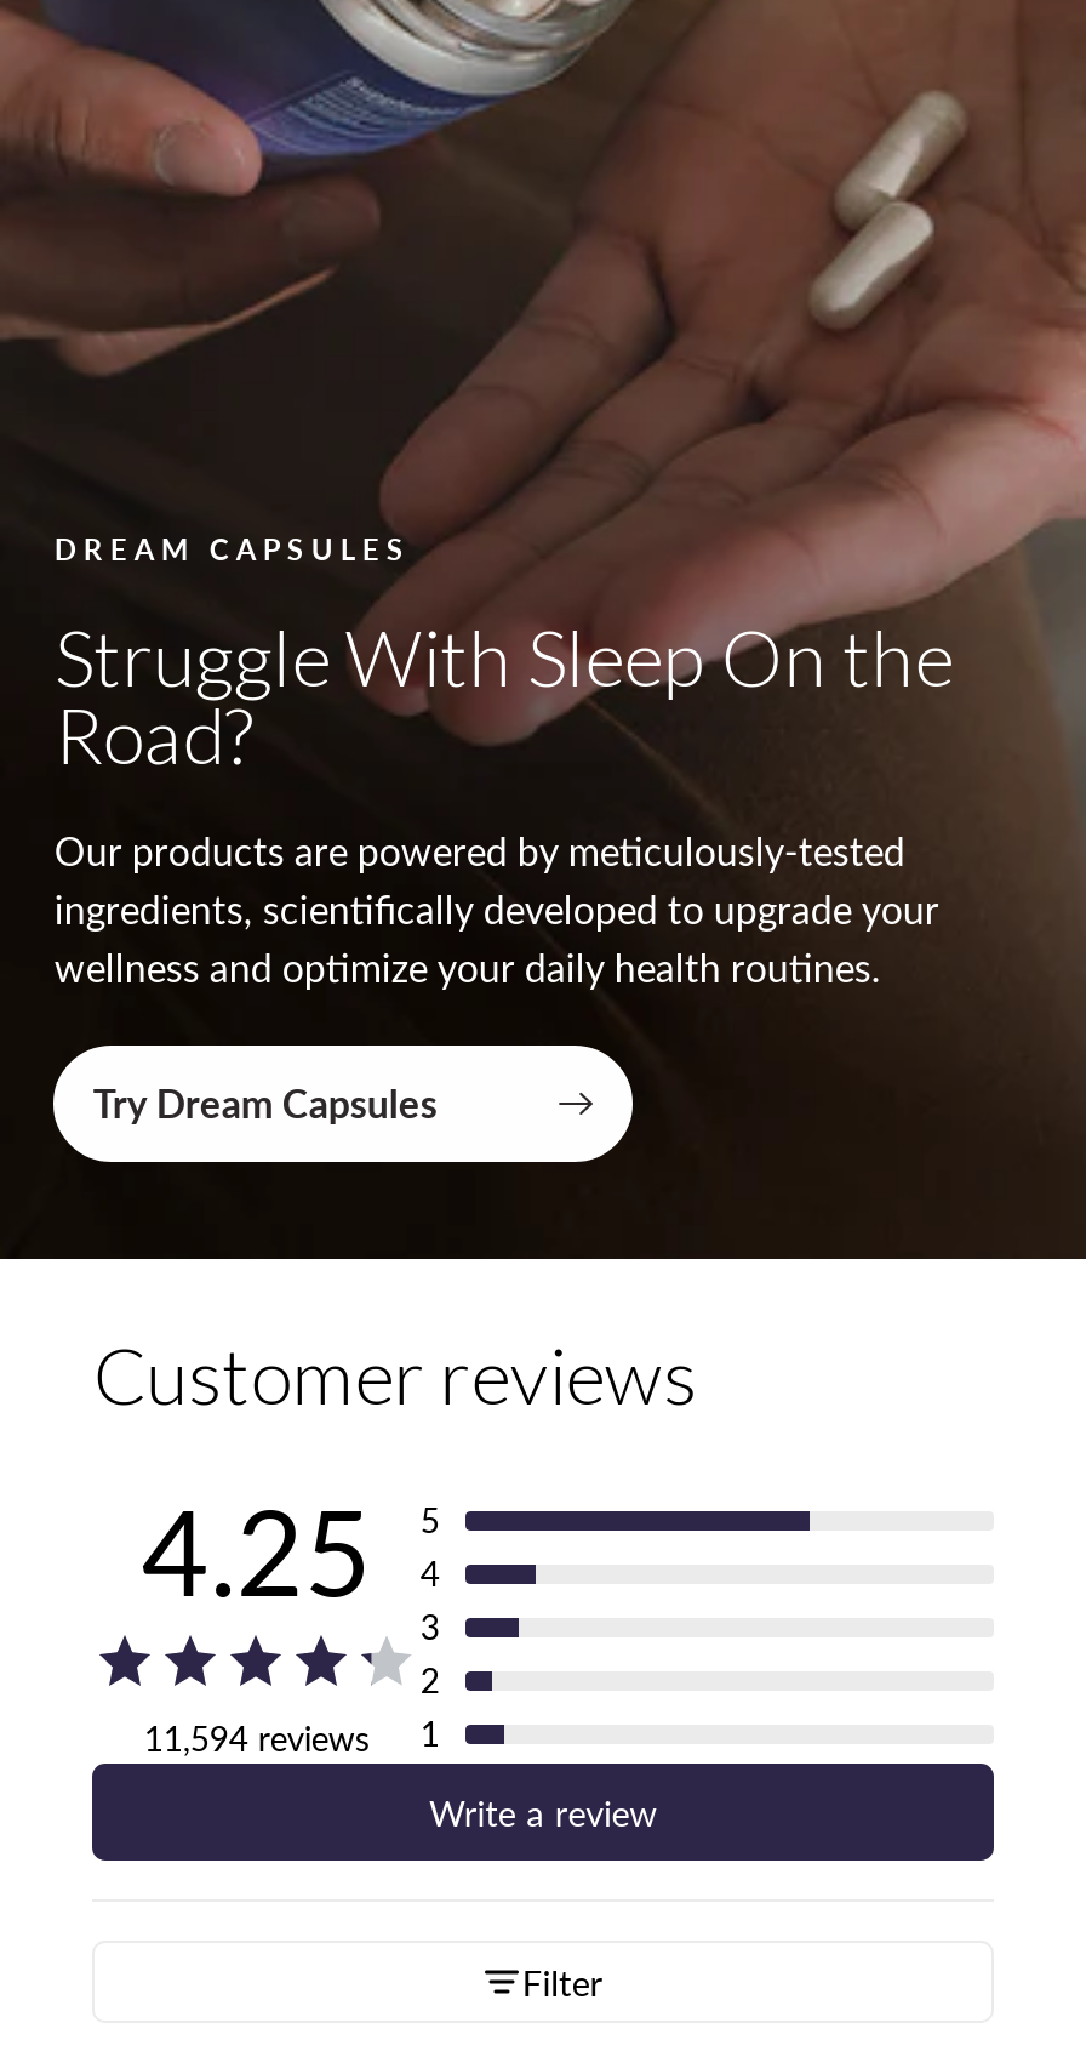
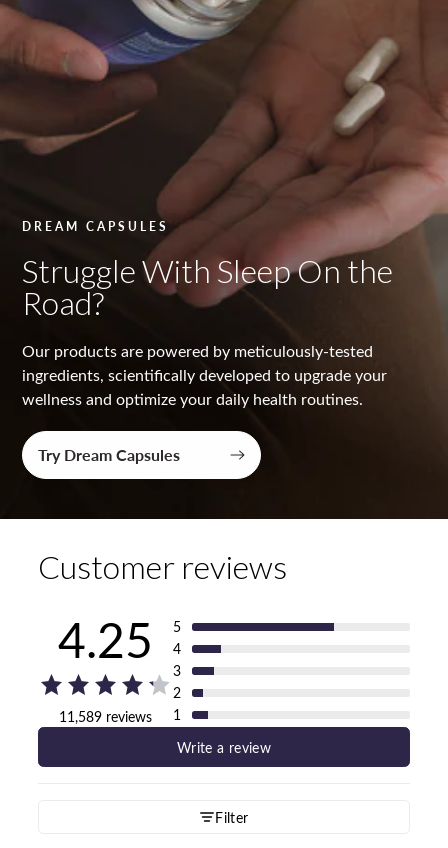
- 11,594 reviews 1
+ 11,589 reviews 1
